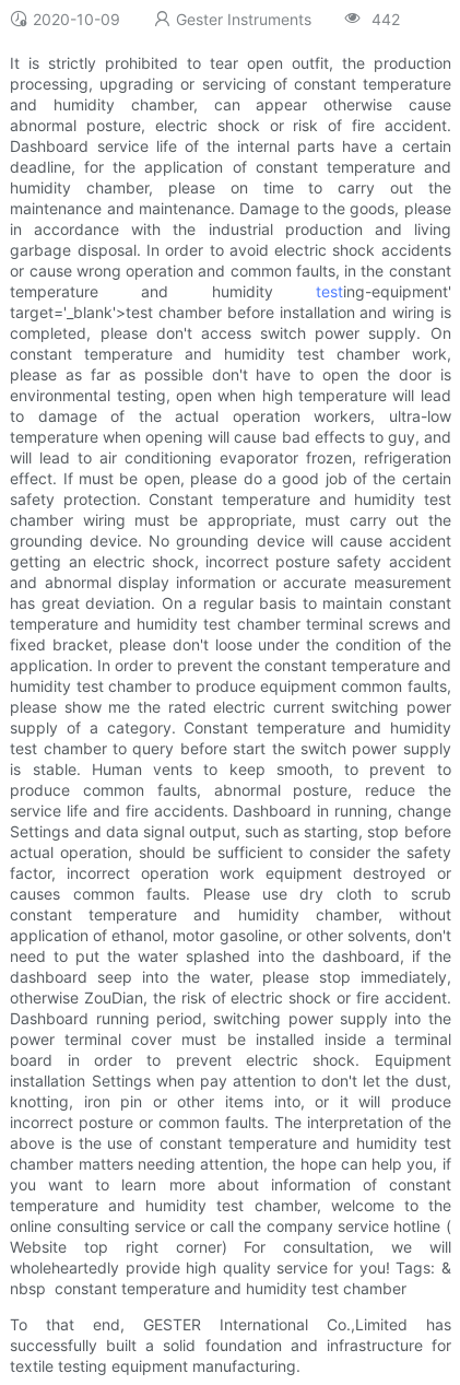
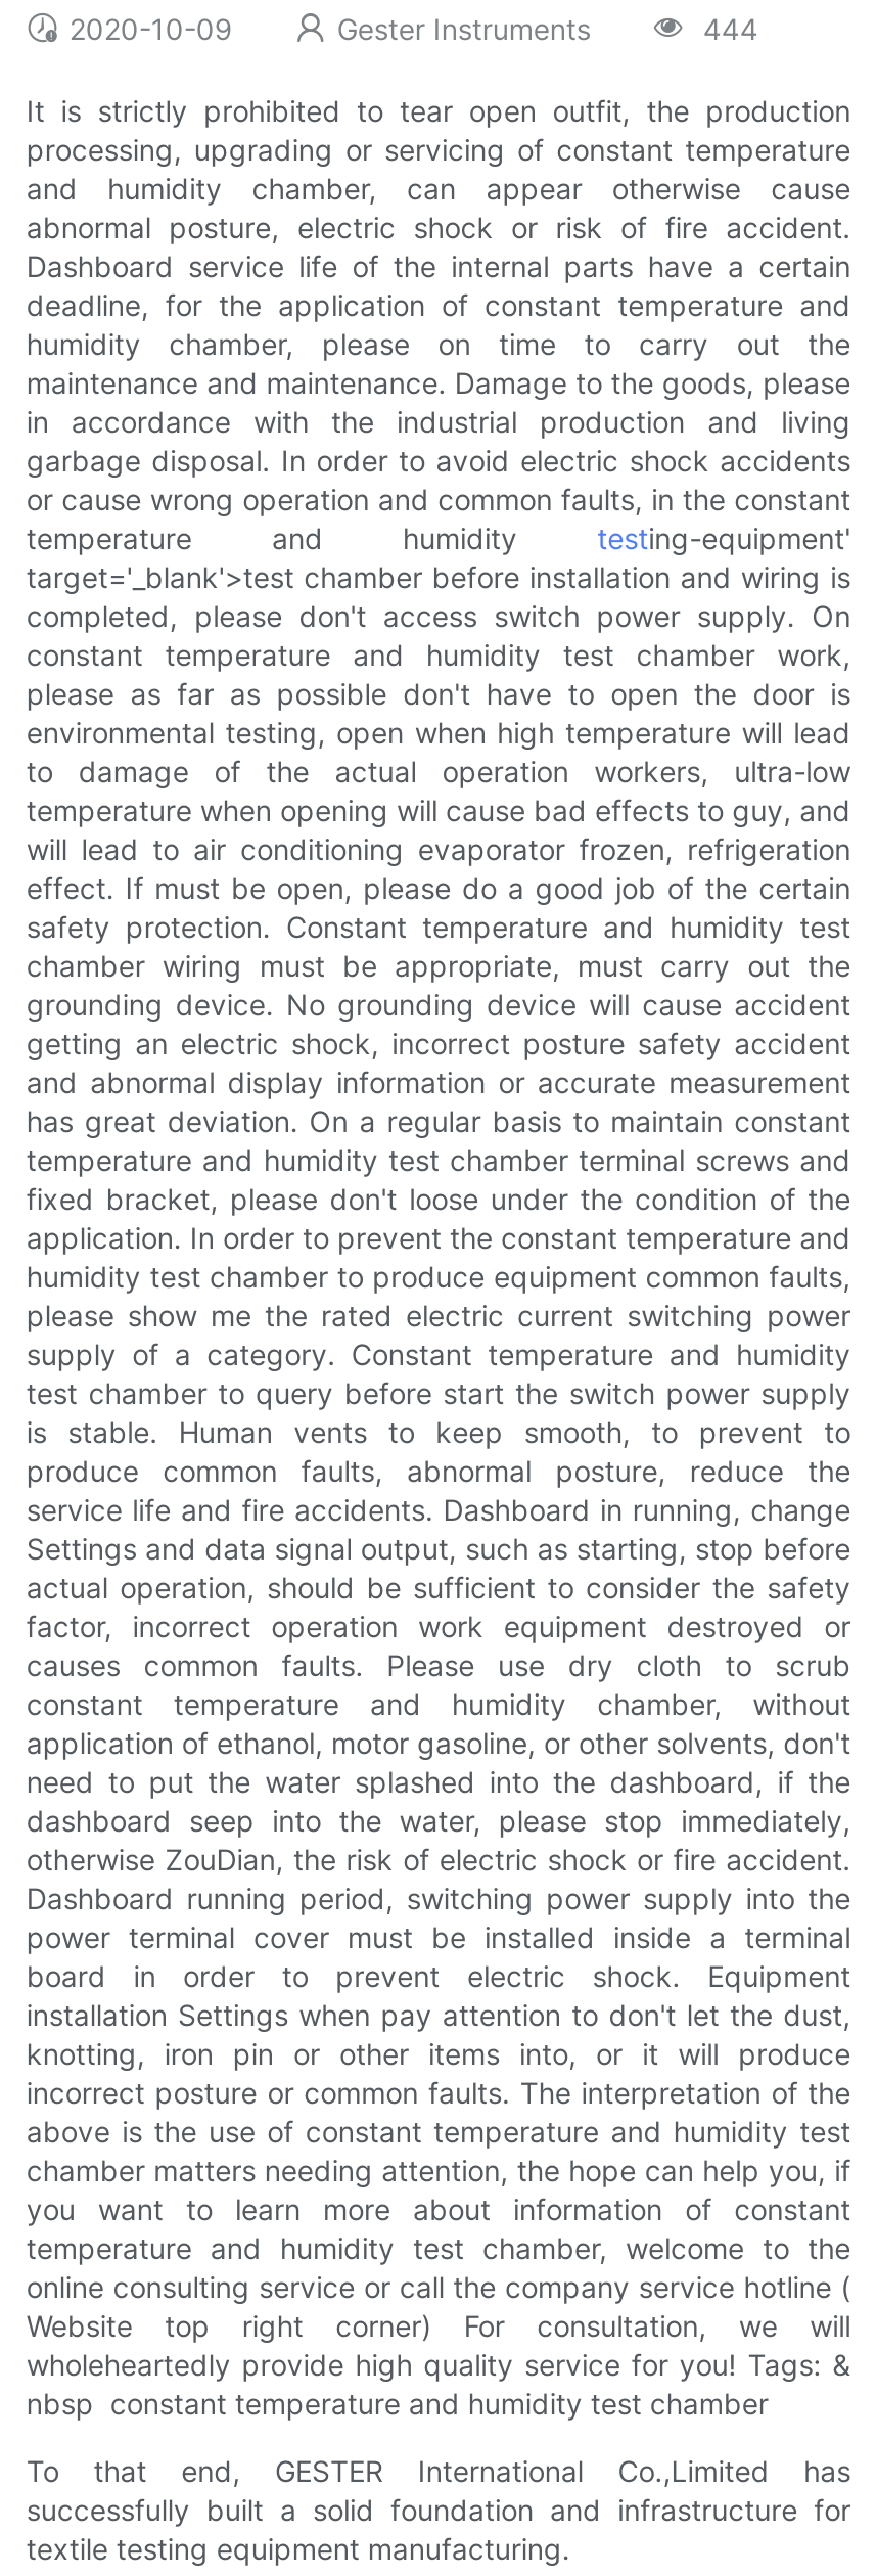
- 442
+ 444
